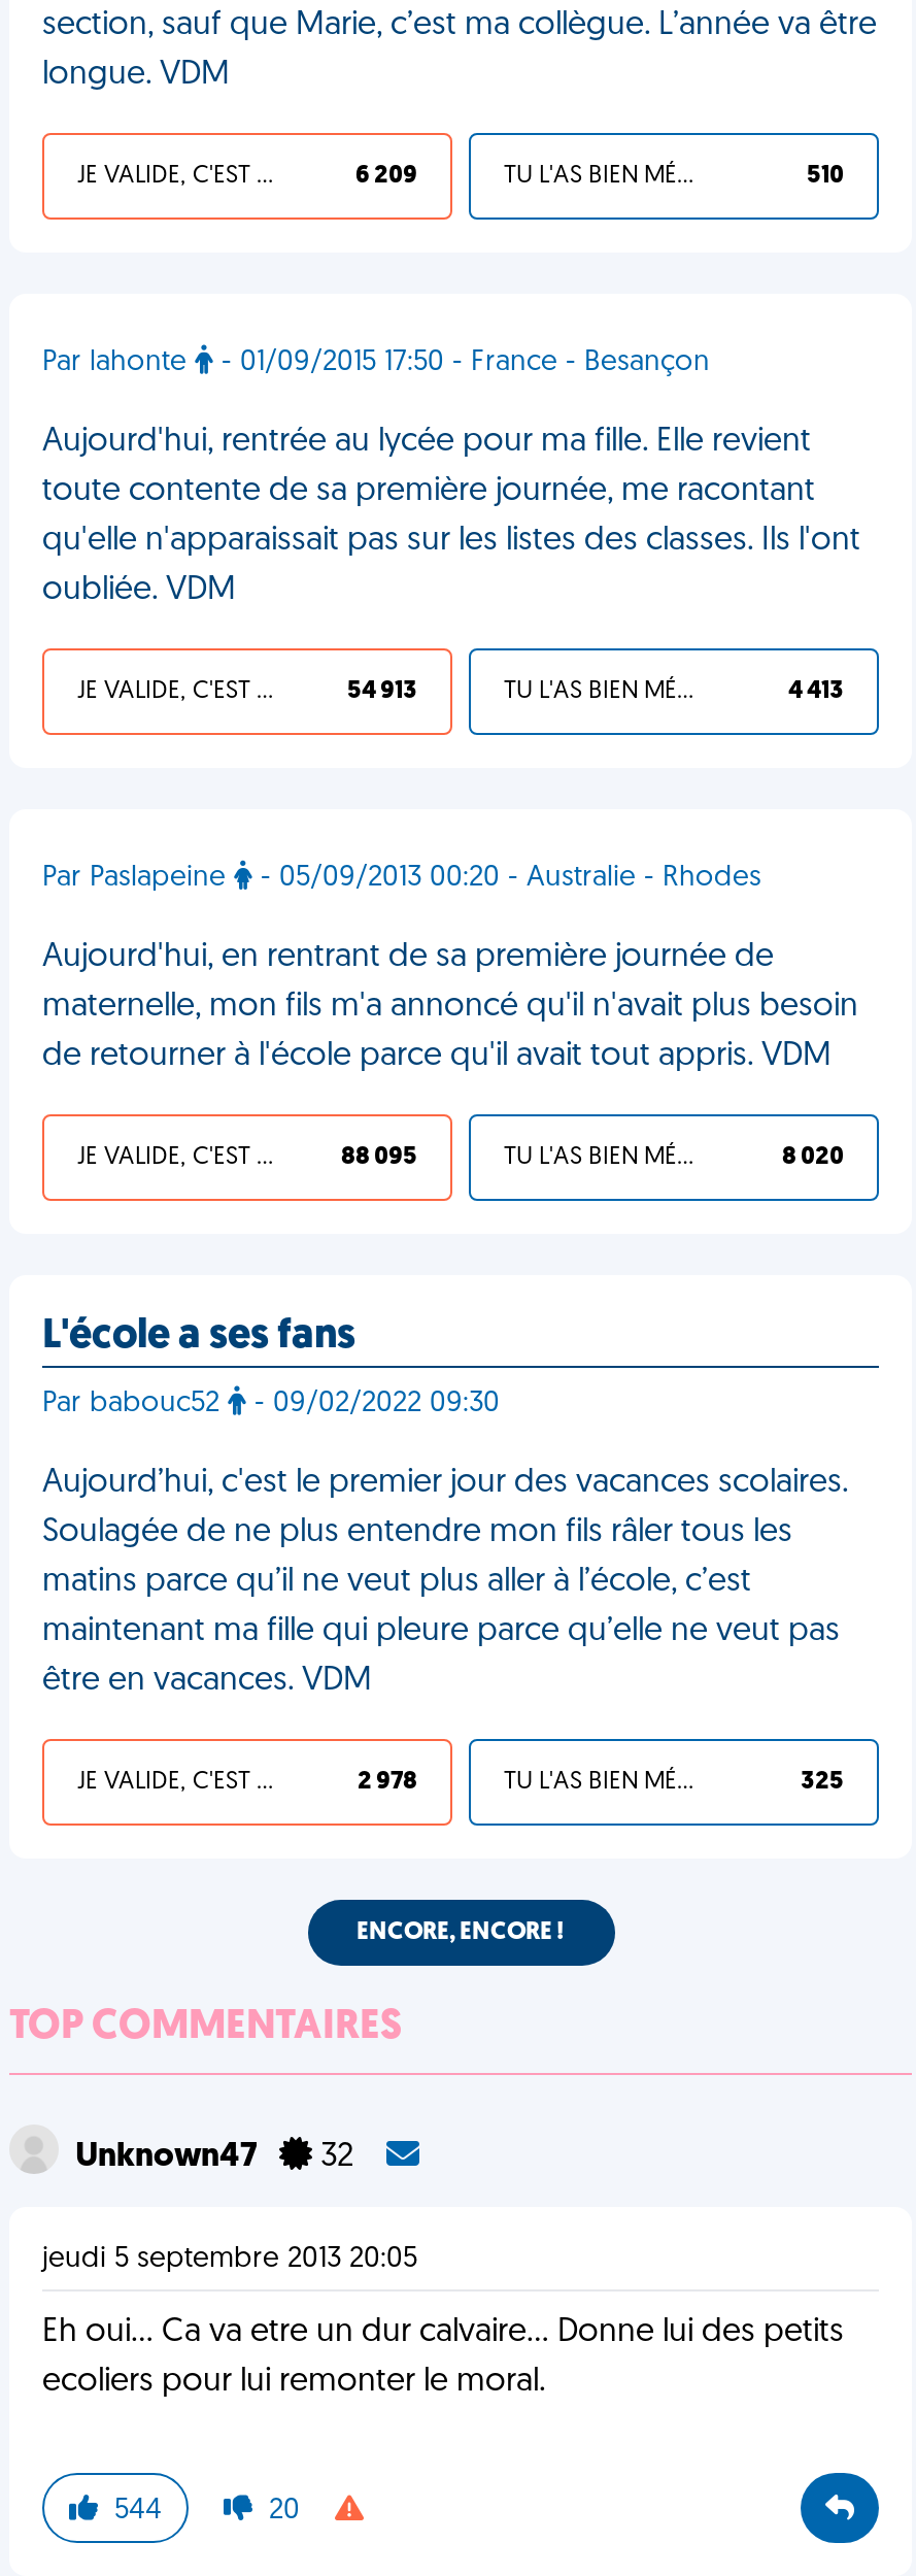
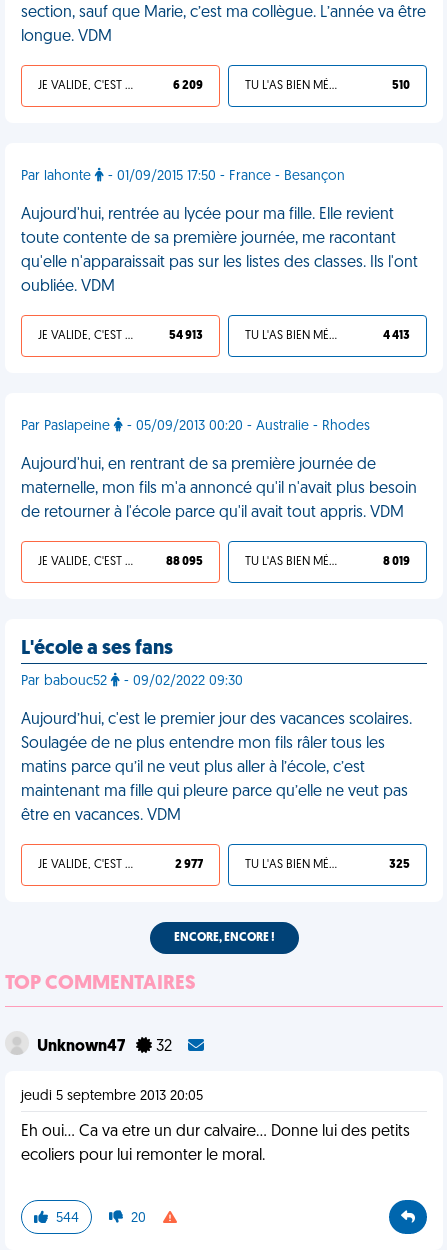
- 8 020
+ 8 019

- 2 978
+ 2 977
